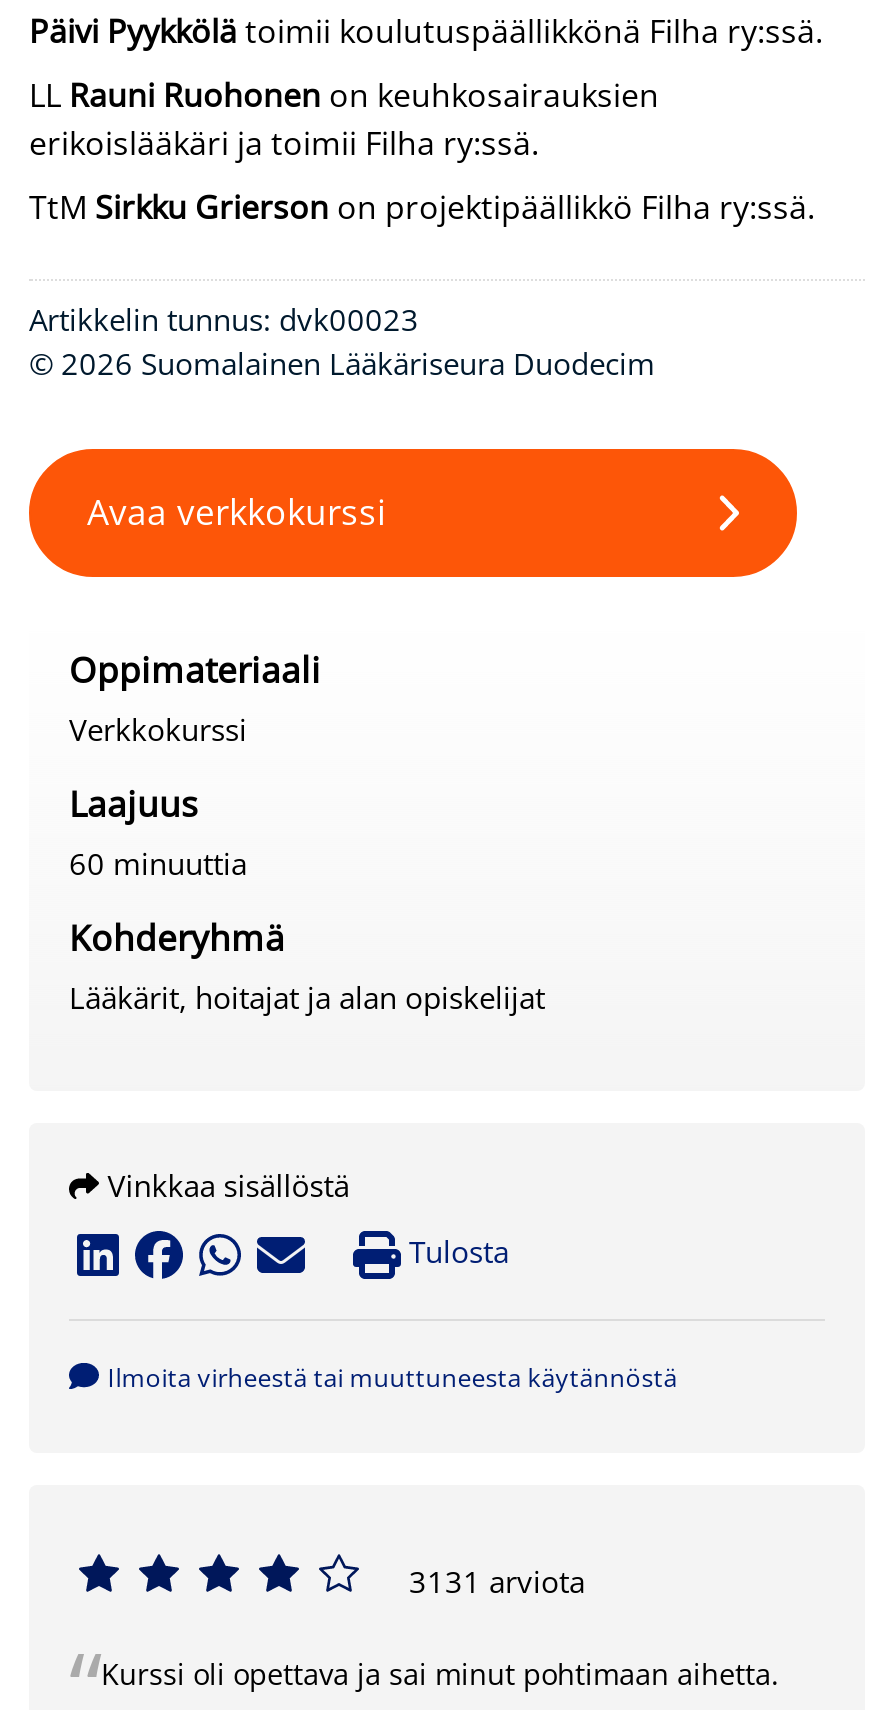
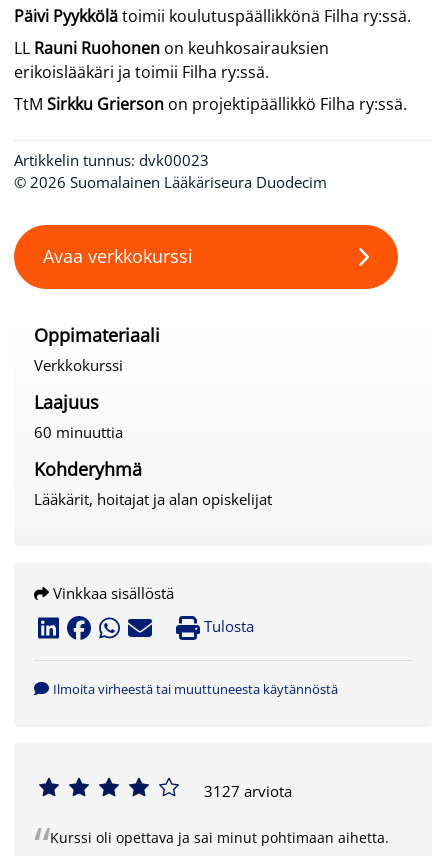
- 3131 arviota
+ 3127 arviota
